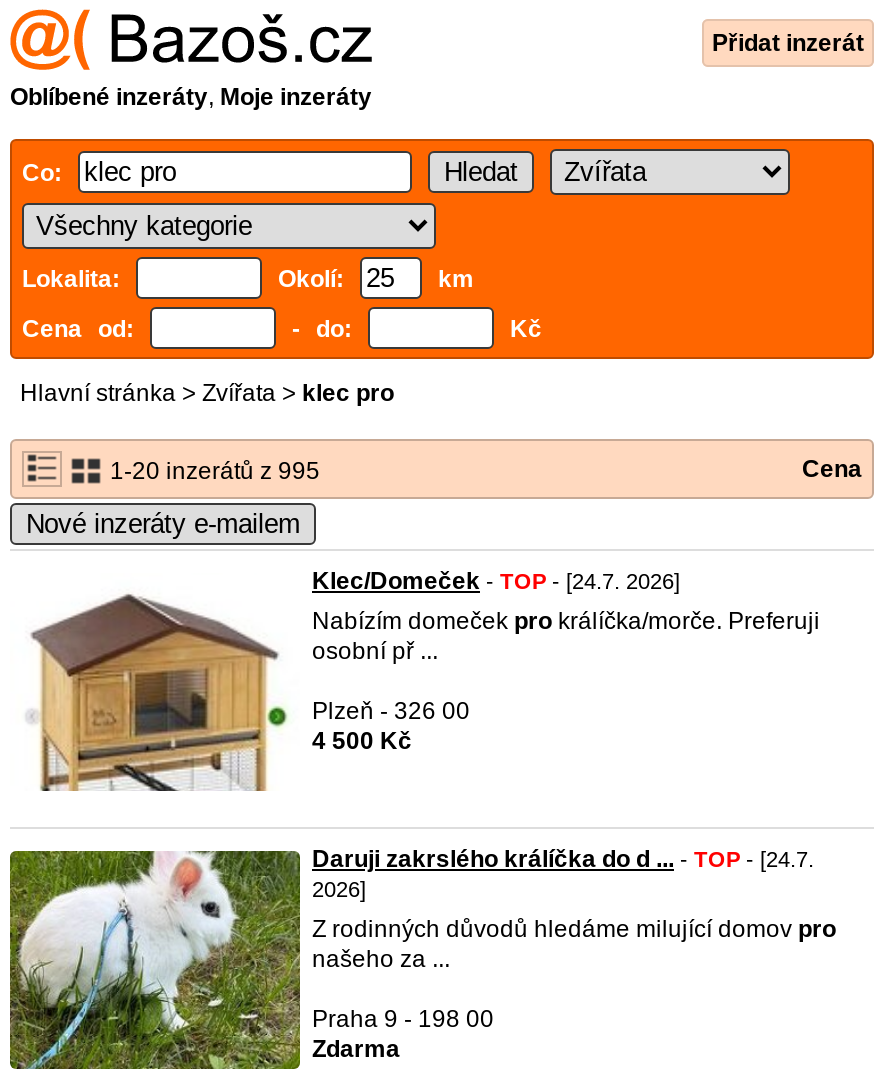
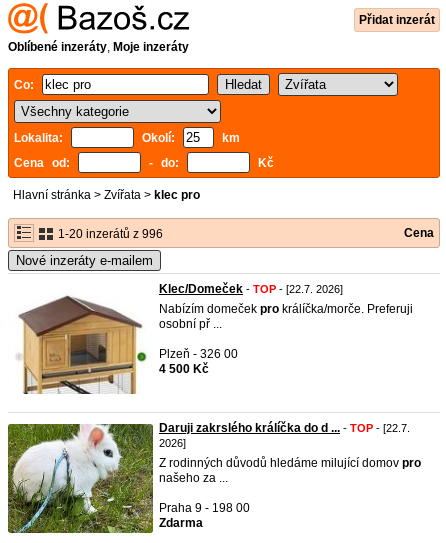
- 1-20 inzerátů z 995
+ 1-20 inzerátů z 996

- Klec/Domeček - TOP - [24.7. 2026]
+ Klec/Domeček - TOP - [22.7. 2026]

- Daruji zakrslého králíčka do d ... - TOP - [24.7.
+ Daruji zakrslého králíčka do d ... - TOP - [22.7.
